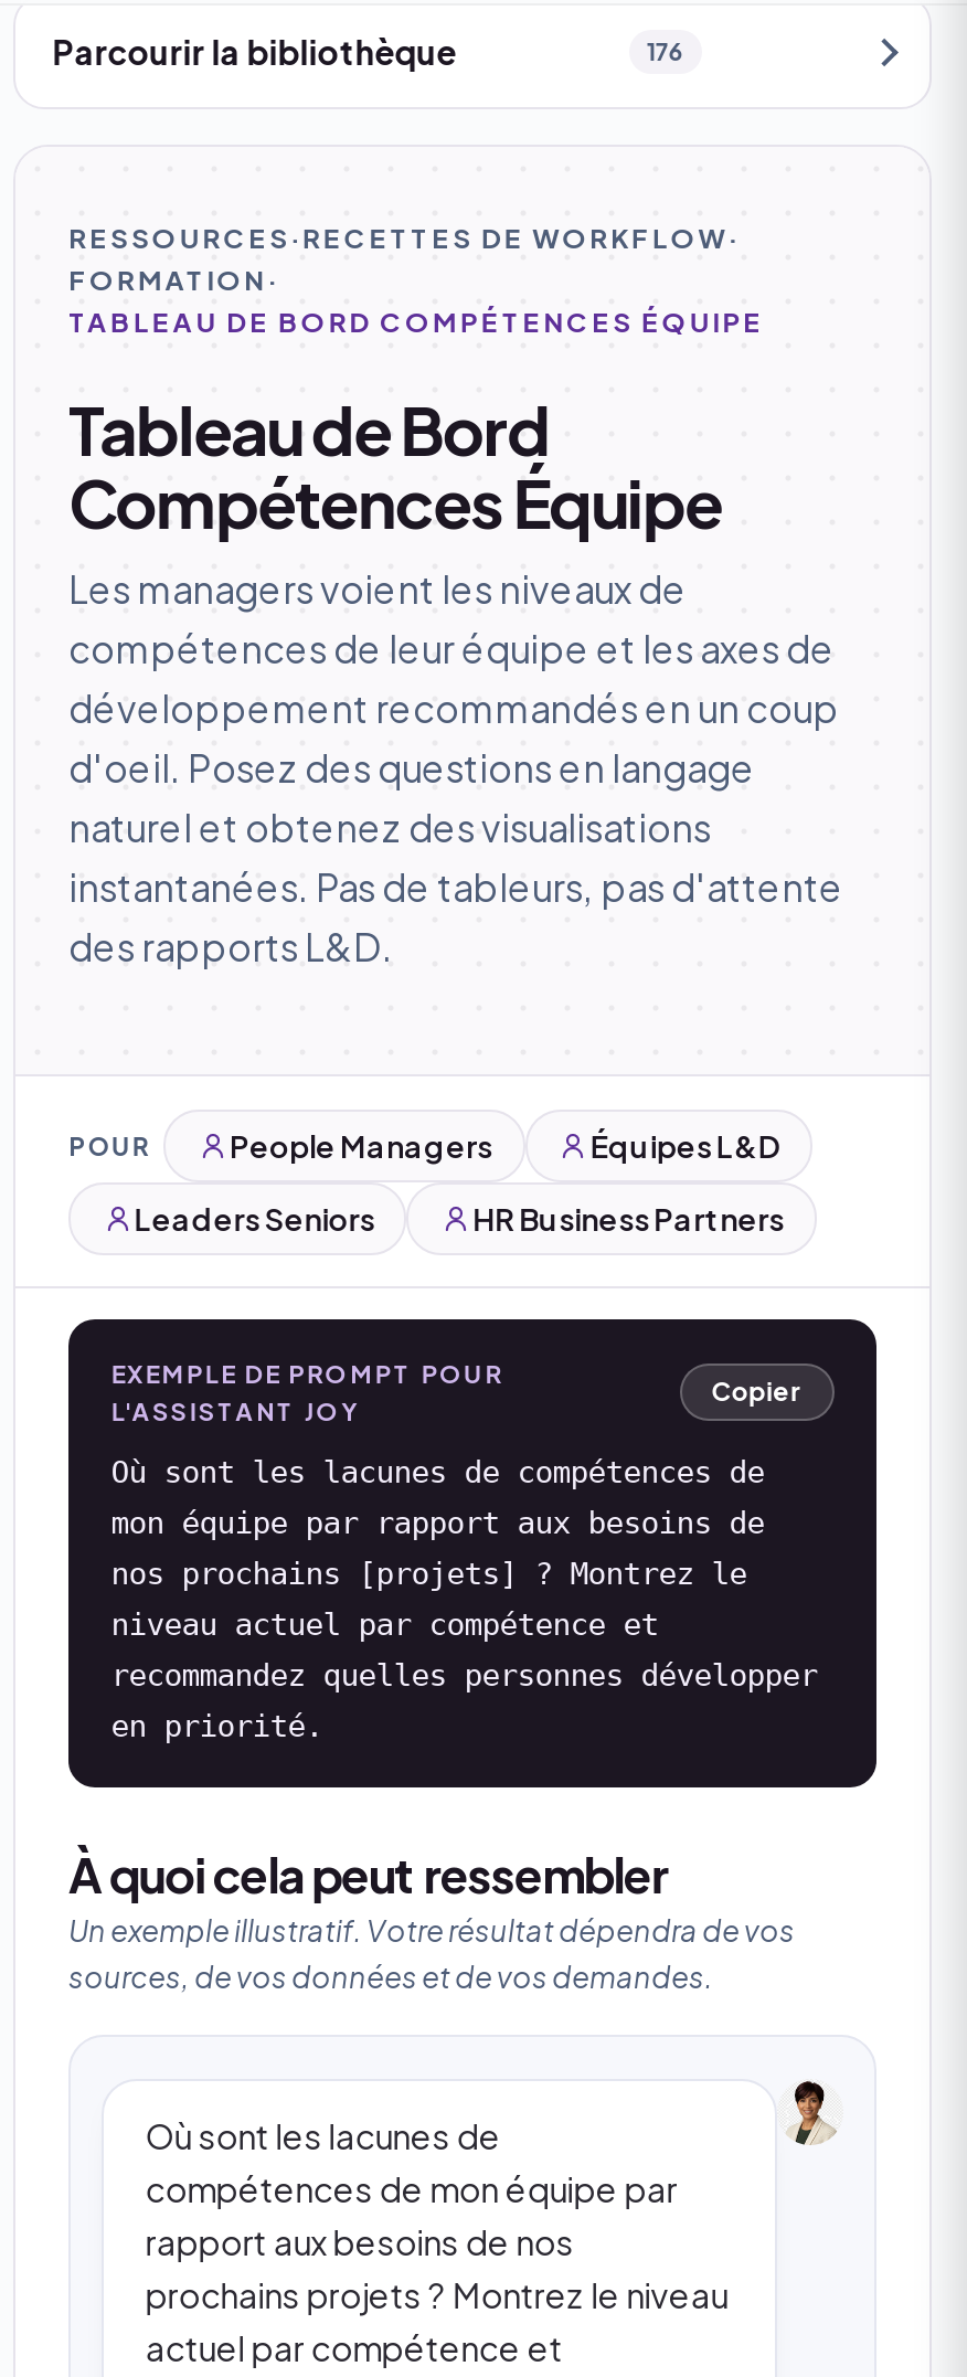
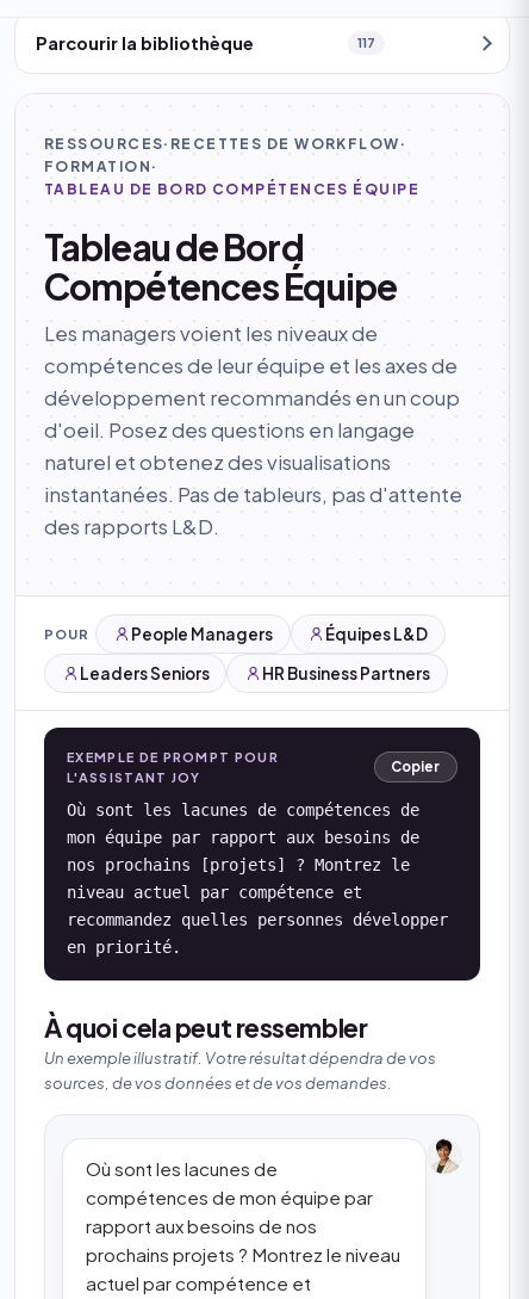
- 176
+ 117
